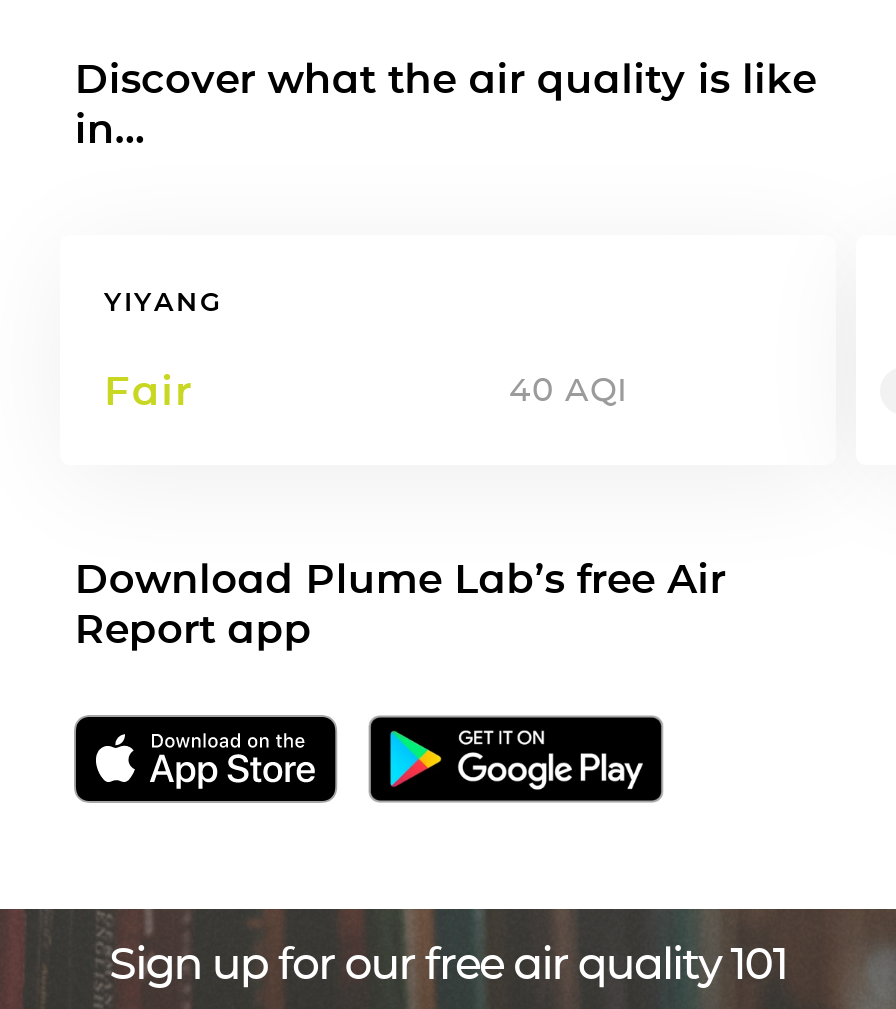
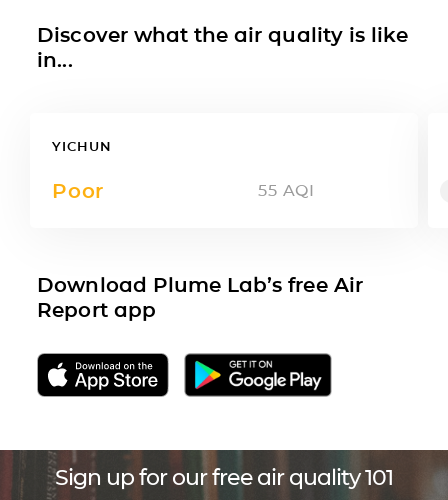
- YIYANG
+ YICHUN

- Fair
- 40 AQI
+ Poor
+ 55 AQI
